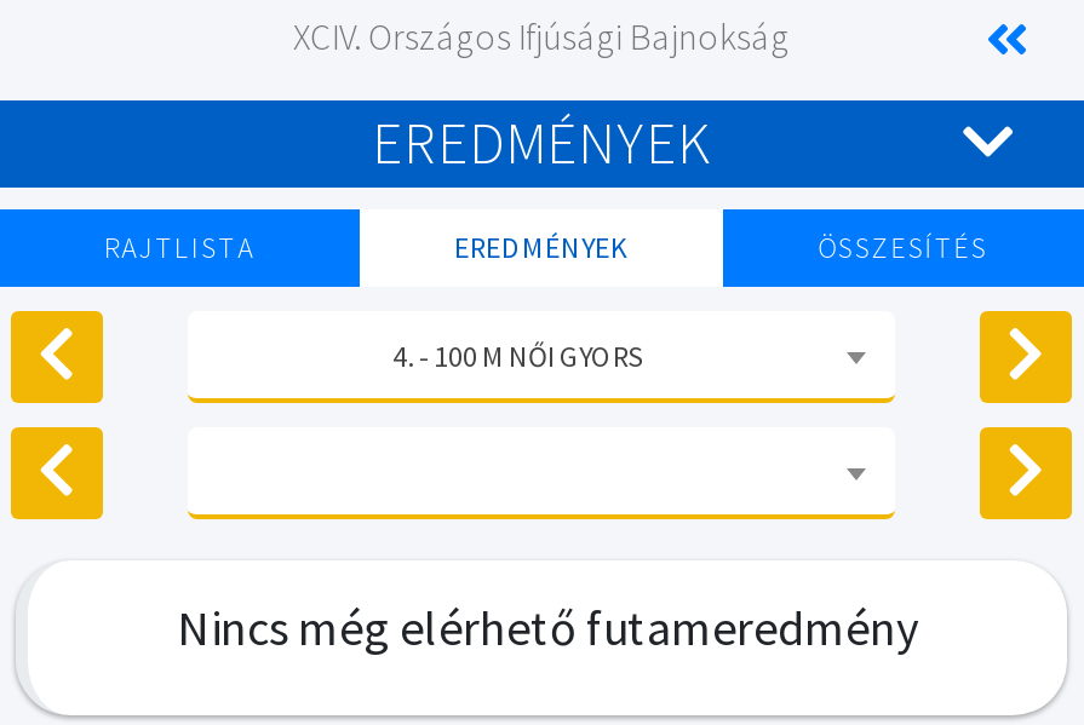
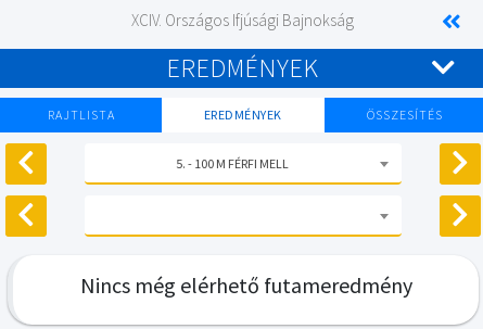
- 4. - 100 M NŐI GYORS
+ 5. - 100 M FÉRFI MELL
